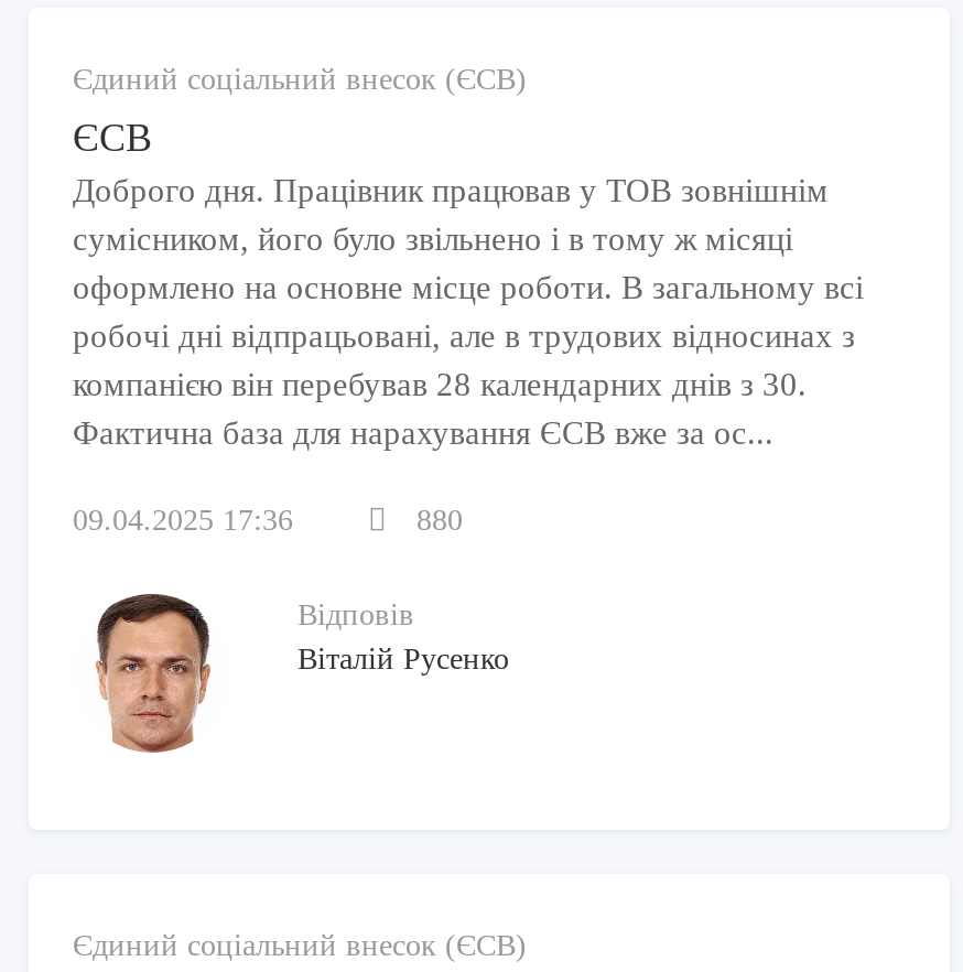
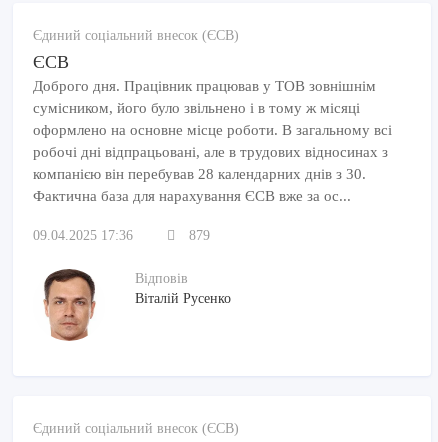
- 880
+ 879
